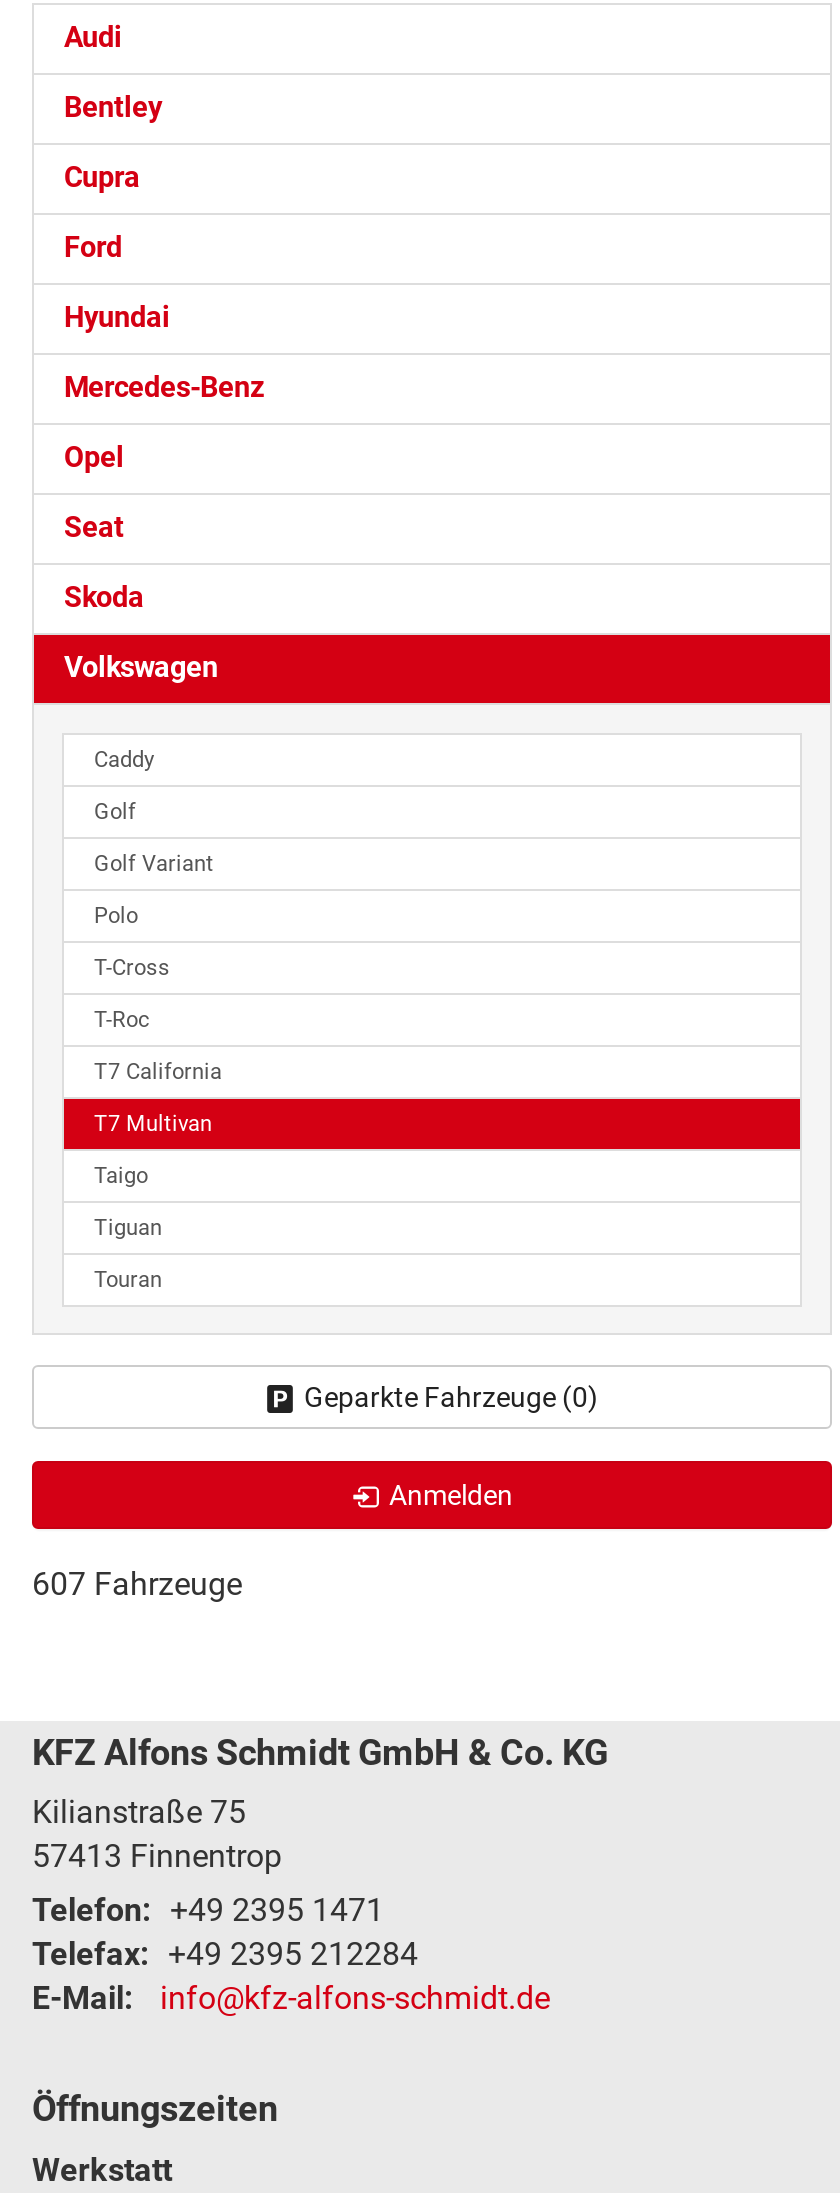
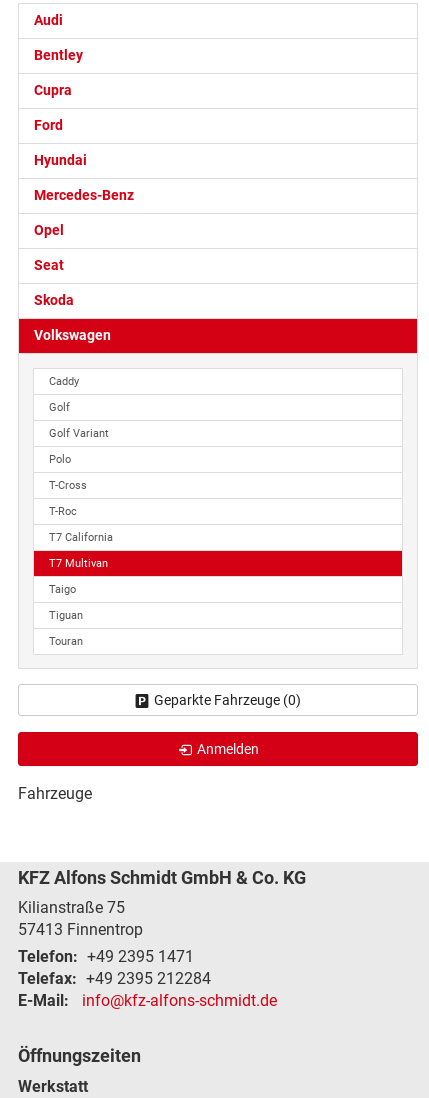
- 607 Fahrzeuge
+ Fahrzeuge
